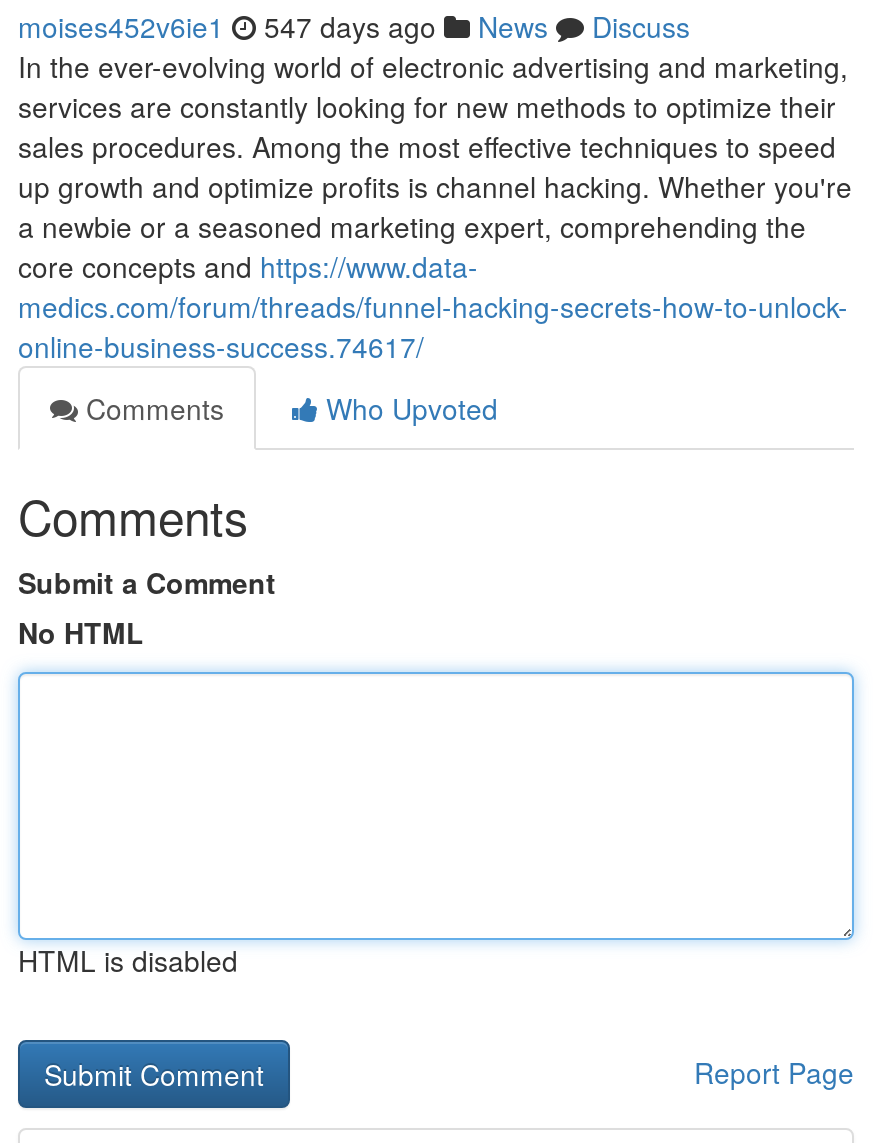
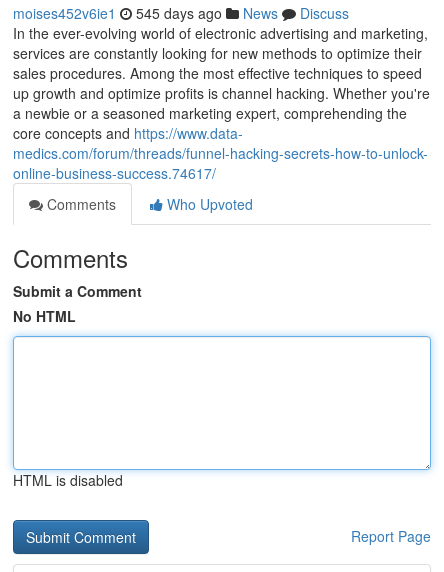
- moises452v6ie1 547 days ago News Discuss
+ moises452v6ie1 545 days ago News Discuss
